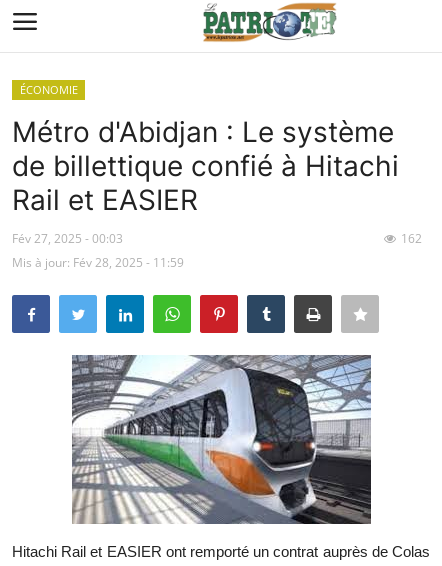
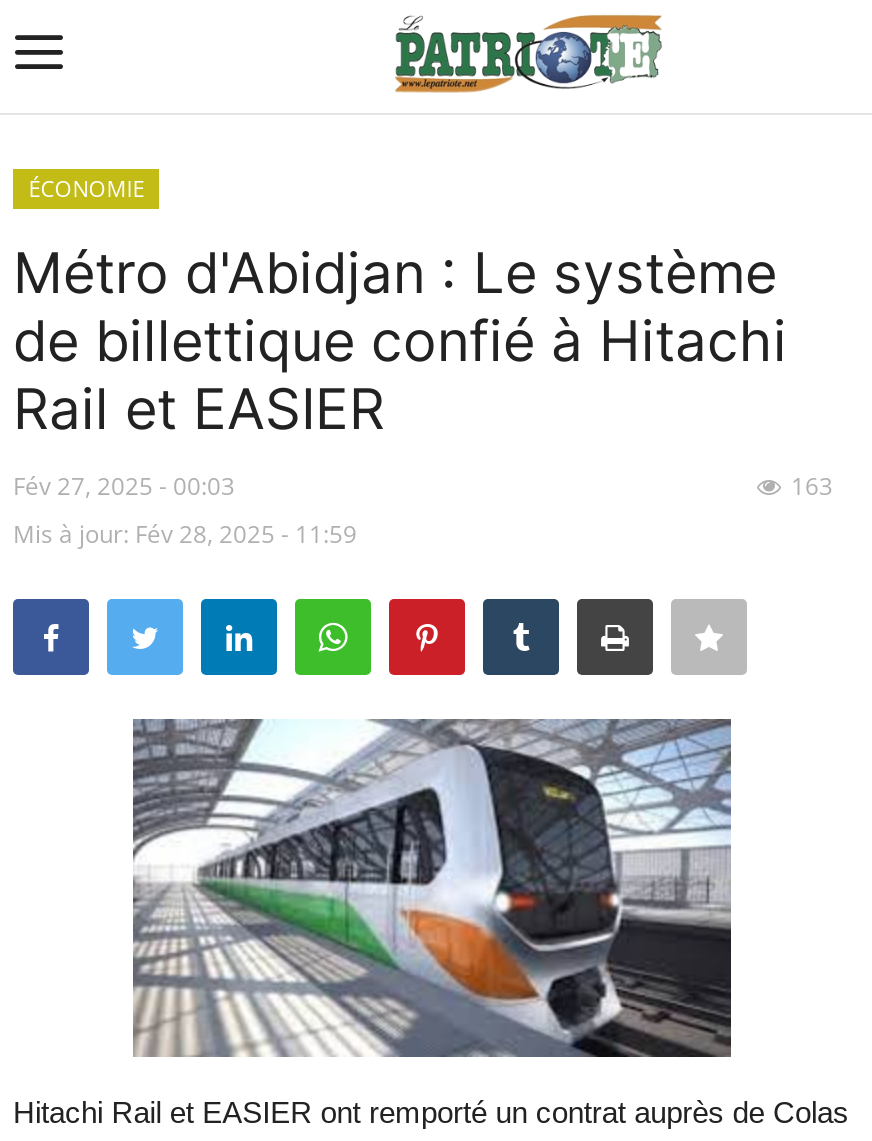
- 162
+ 163
